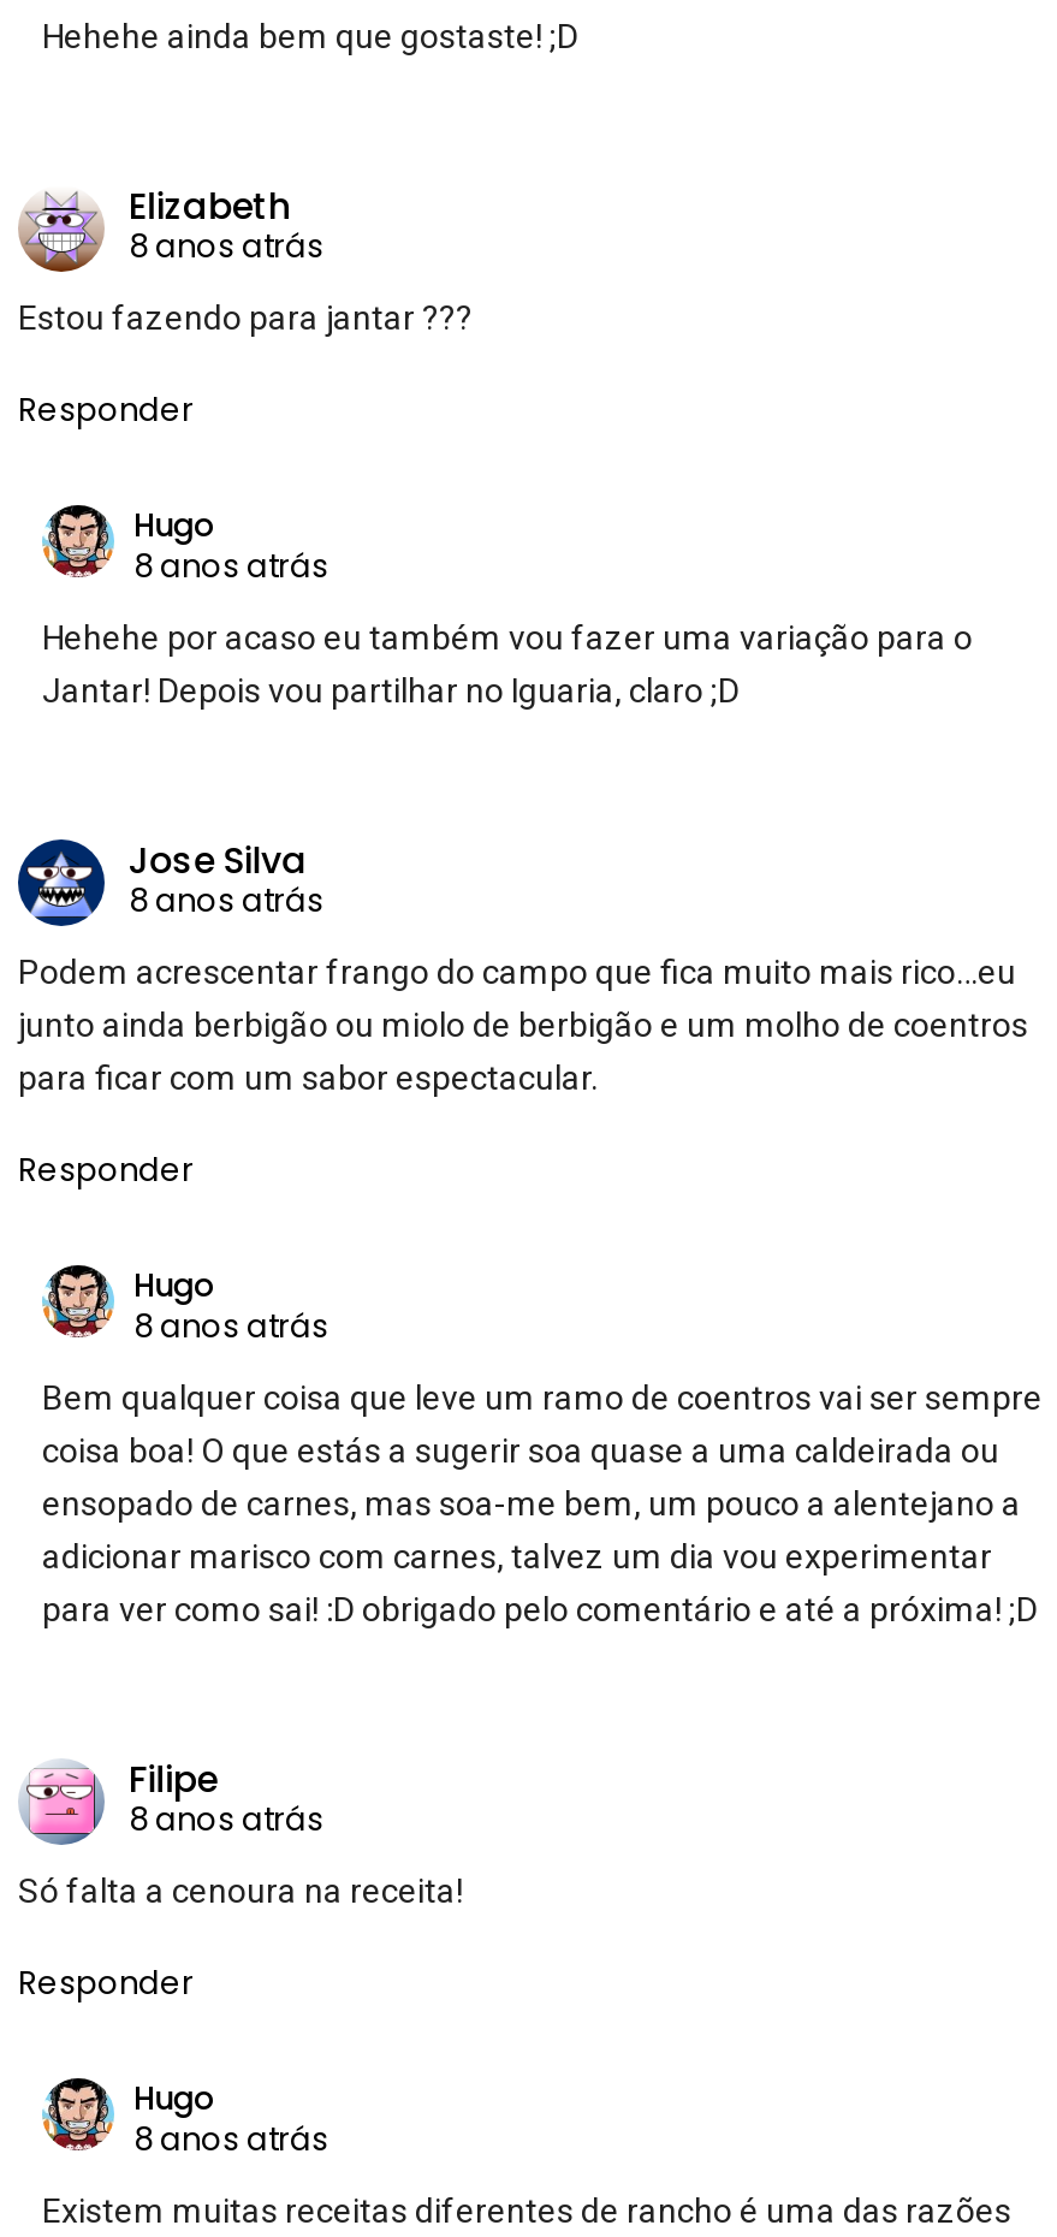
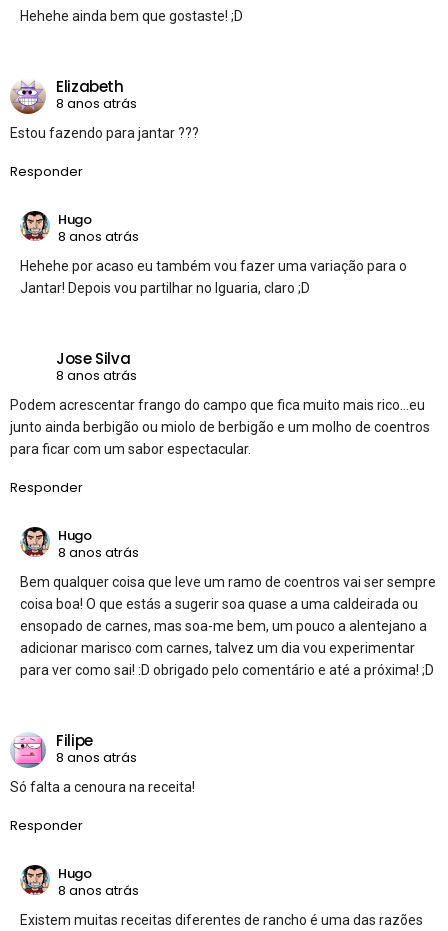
- [image]
